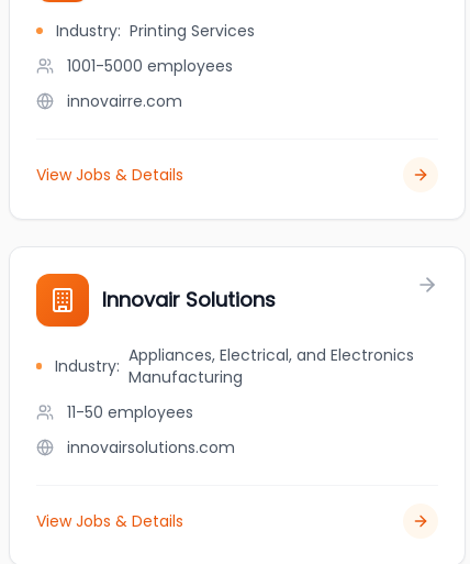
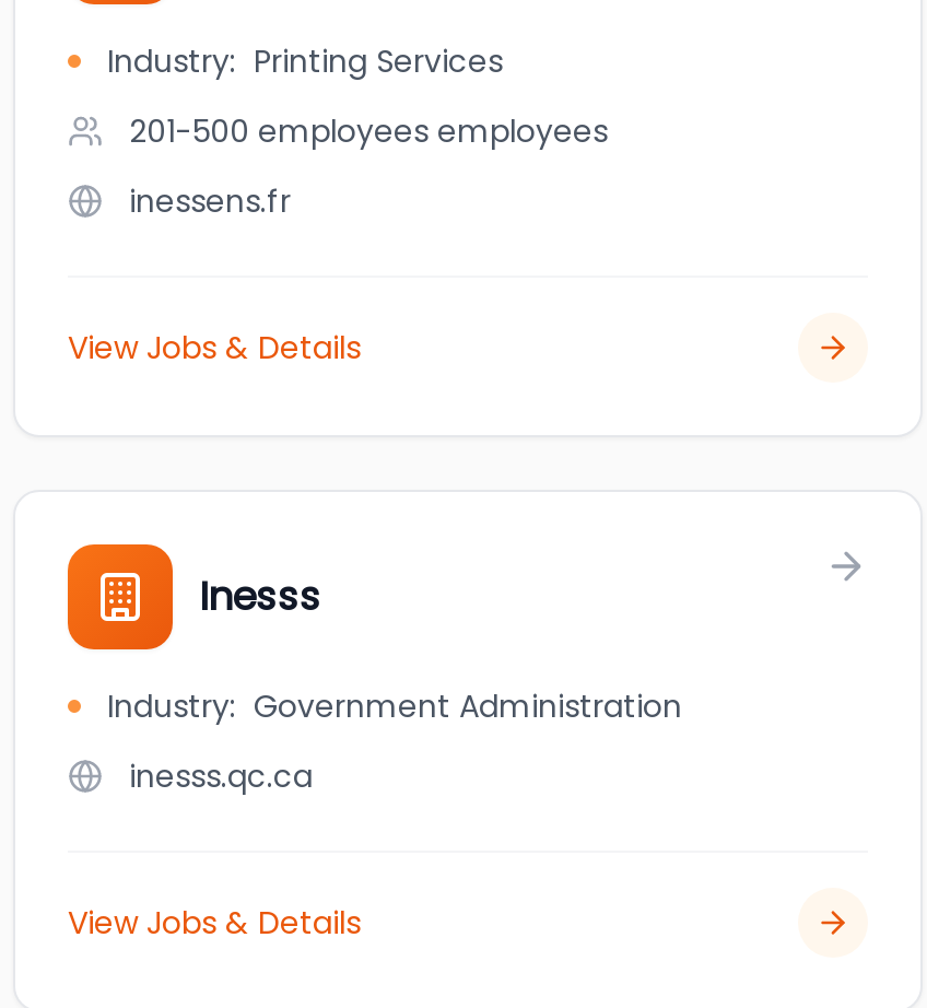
- 1001-5000 employees
+ 201-500 employees employees

- innovairre.com
+ inessens.fr

- Innovair Solutions
- Industry: Appliances, Electrical, and Electronics
- Manufacturing
- 11-50 employees
- innovairsolutions.com
+ Inesss
+ Industry: Government Administration
+ inesss.qc.ca
